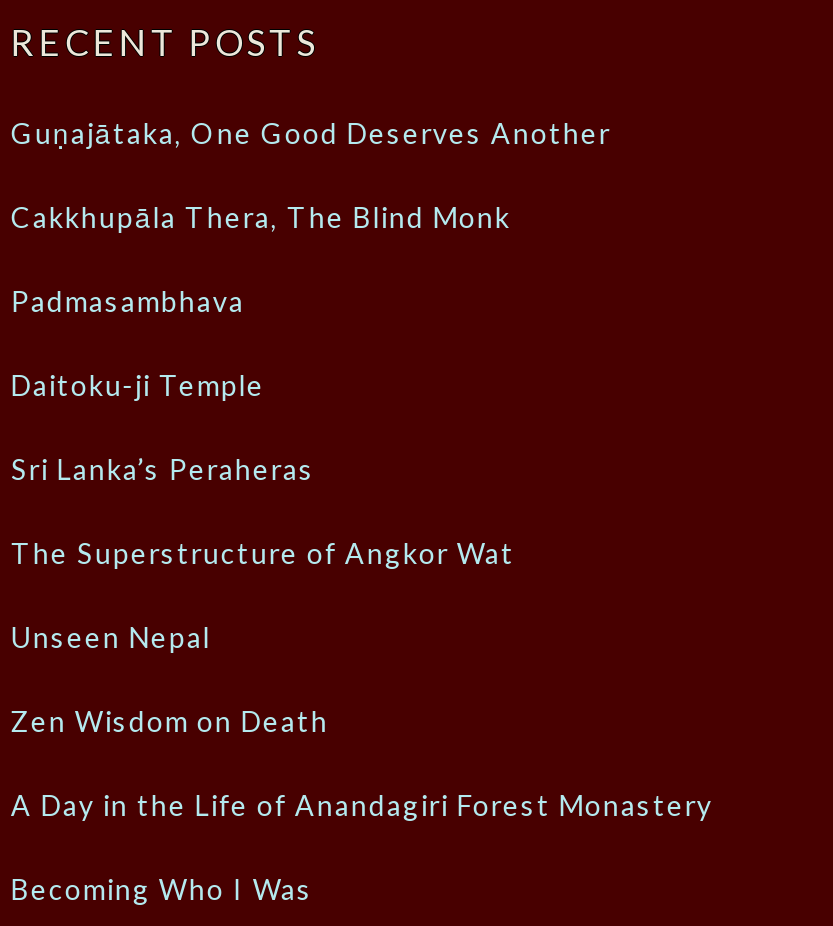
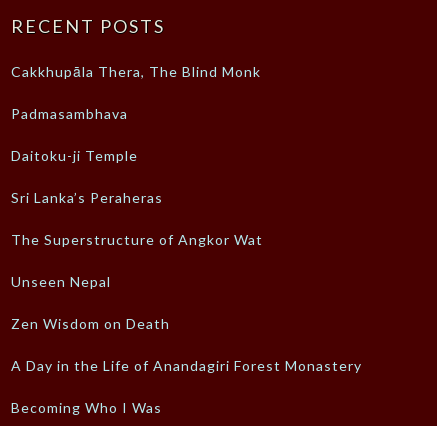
- Guṇajātaka, One Good Deserves Another
